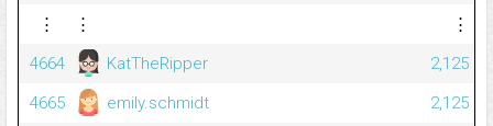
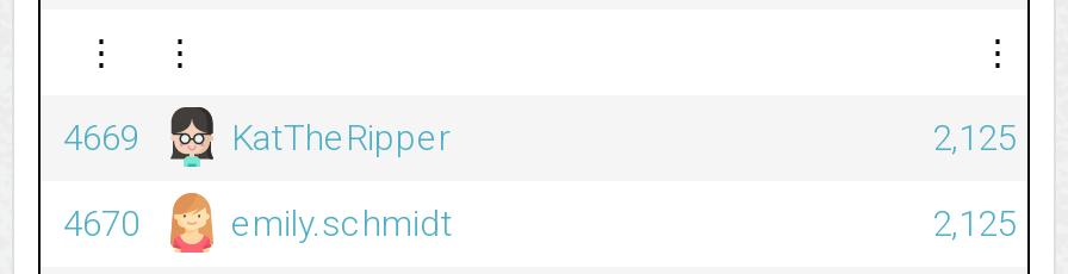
- 4664 KatTheRipper
+ 4669 KatTheRipper

- 4665 emily.schmidt
+ 4670 emily.schmidt
